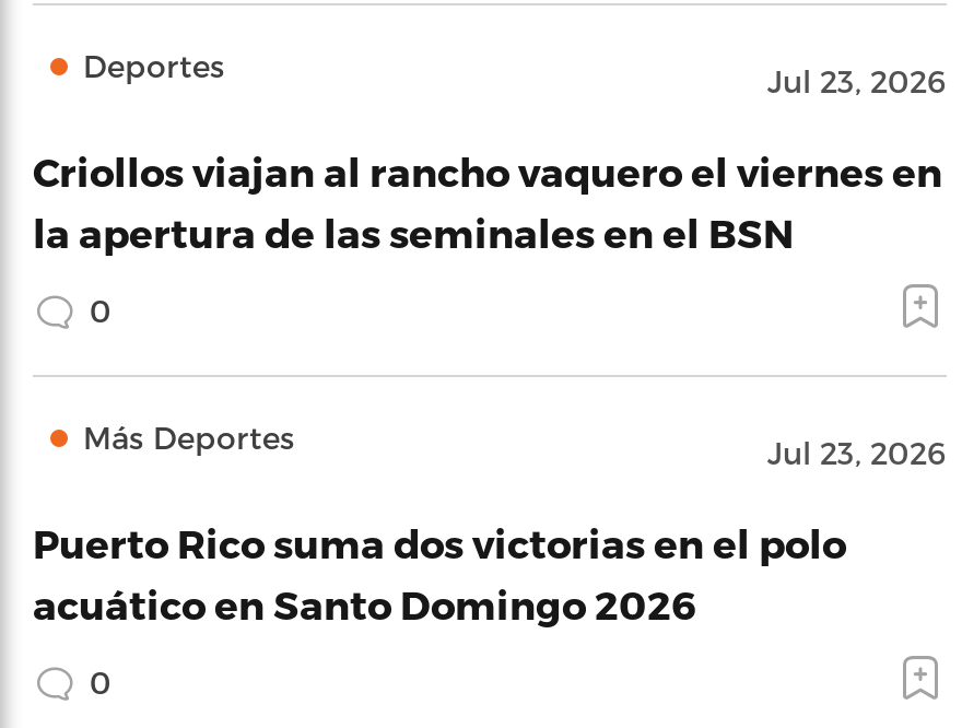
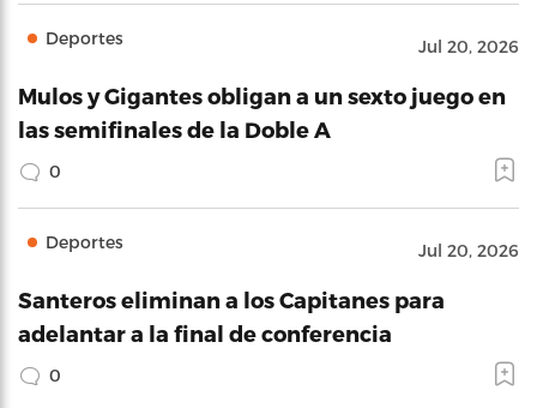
- Jul 23, 2026
+ Jul 20, 2026

- Criollos viajan al rancho vaquero el viernes en
- la apertura de las seminales en el BSN
+ Mulos y Gigantes obligan a un sexto juego en
+ las semifinales de la Doble A

- Más Deportes
- Jul 23, 2026
+ Deportes
+ Jul 20, 2026

- Puerto Rico suma dos victorias en el polo
- acuático en Santo Domingo 2026
+ Santeros eliminan a los Capitanes para
+ adelantar a la final de conferencia
